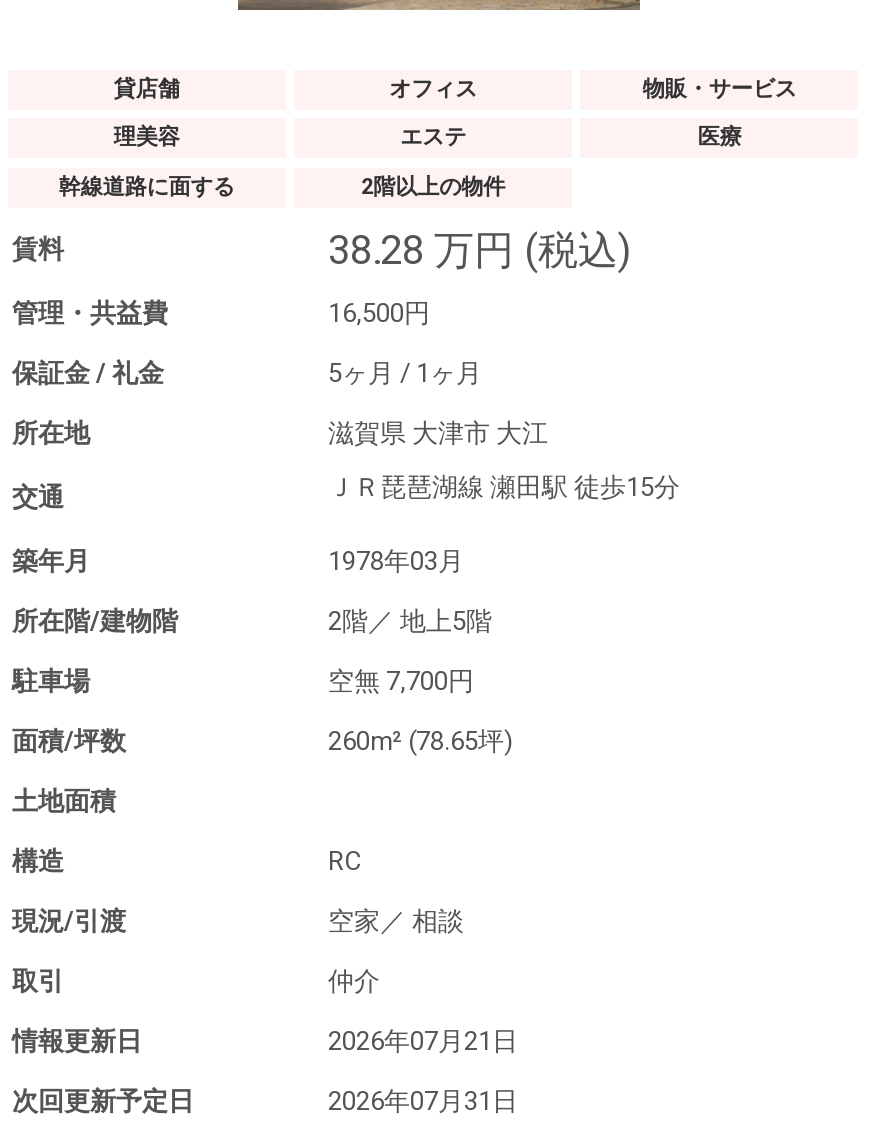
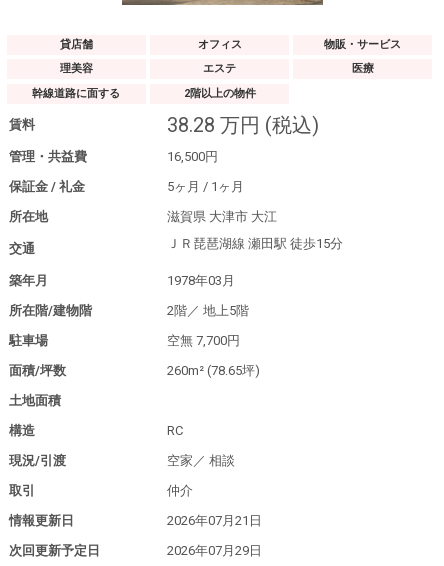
- 2026年07月31日
+ 2026年07月29日
